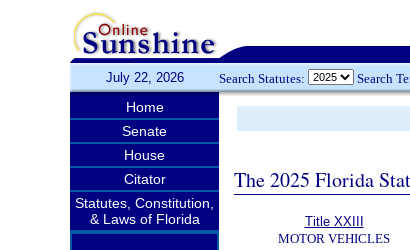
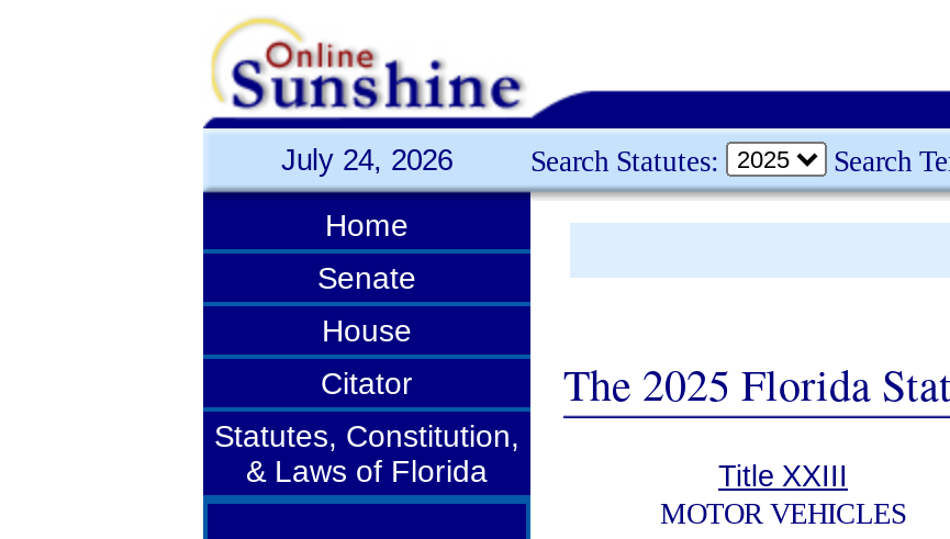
- July 22, 2026
+ July 24, 2026
